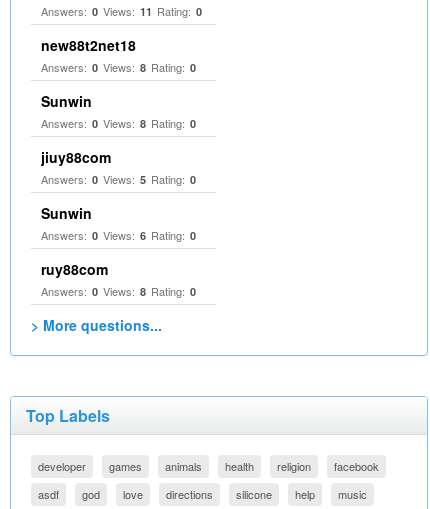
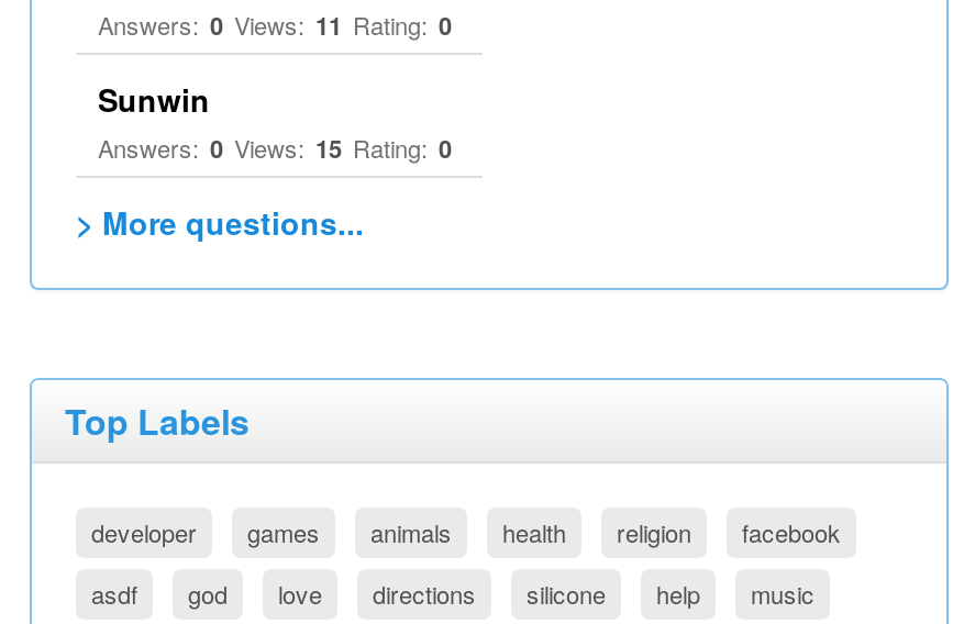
- new88t2net18
- Answers: 0 Views: 8 Rating: 0

- Answers: 0 Views: 8 Rating: 0
- jiuy88com
- Answers: 0 Views: 5 Rating: 0
- Sunwin
- Answers: 0 Views: 6 Rating: 0
- ruy88com
- Answers: 0 Views: 8 Rating: 0
+ Answers: 0 Views: 15 Rating: 0
